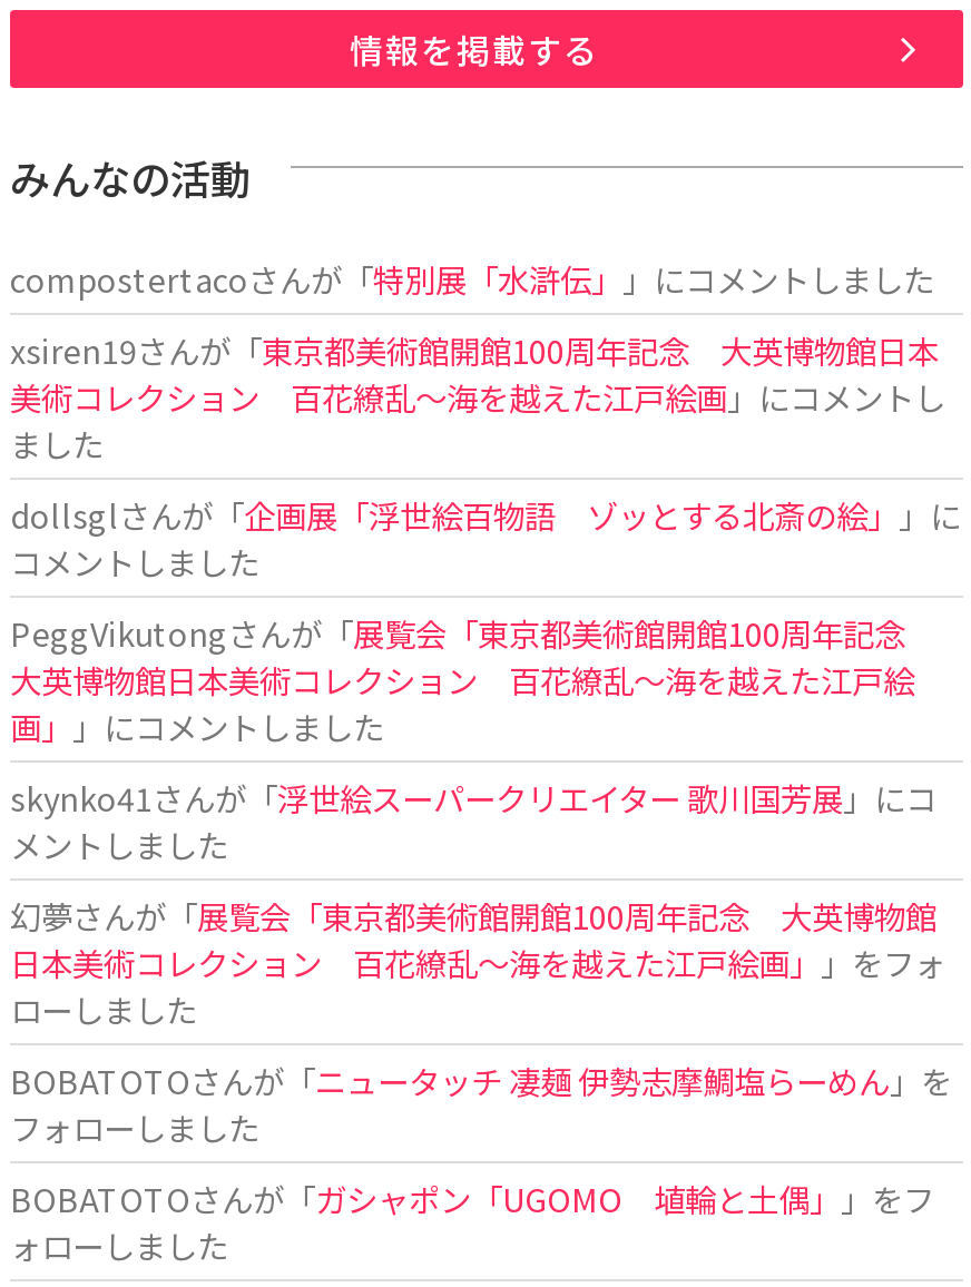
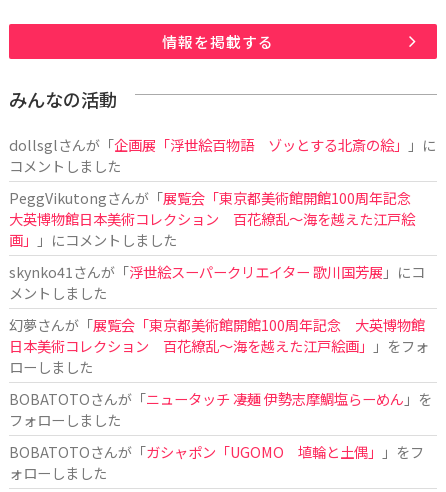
- compostertacoさんが「特別展「水滸伝」」にコメントしました
- xsiren19さんが「東京都美術館開館100周年記念 大英博物館日本
- 美術コレクション 百花繚乱～海を越えた江戸絵画」にコメントし
- ました
